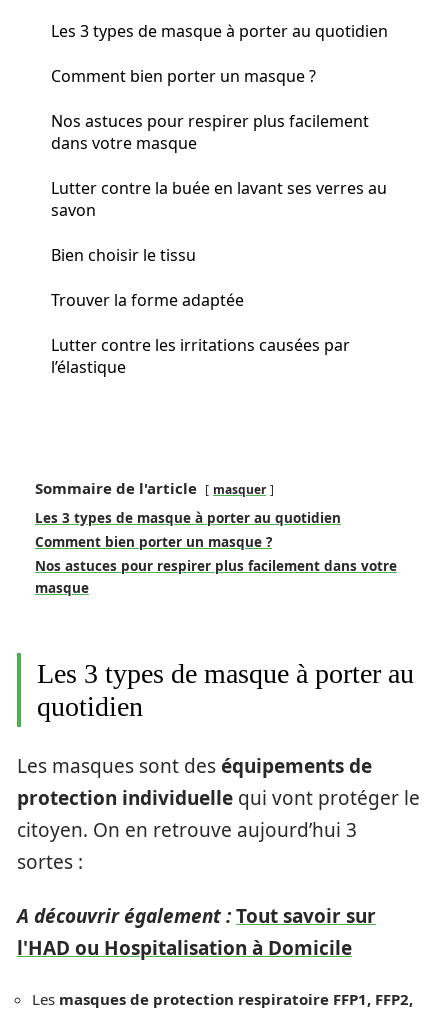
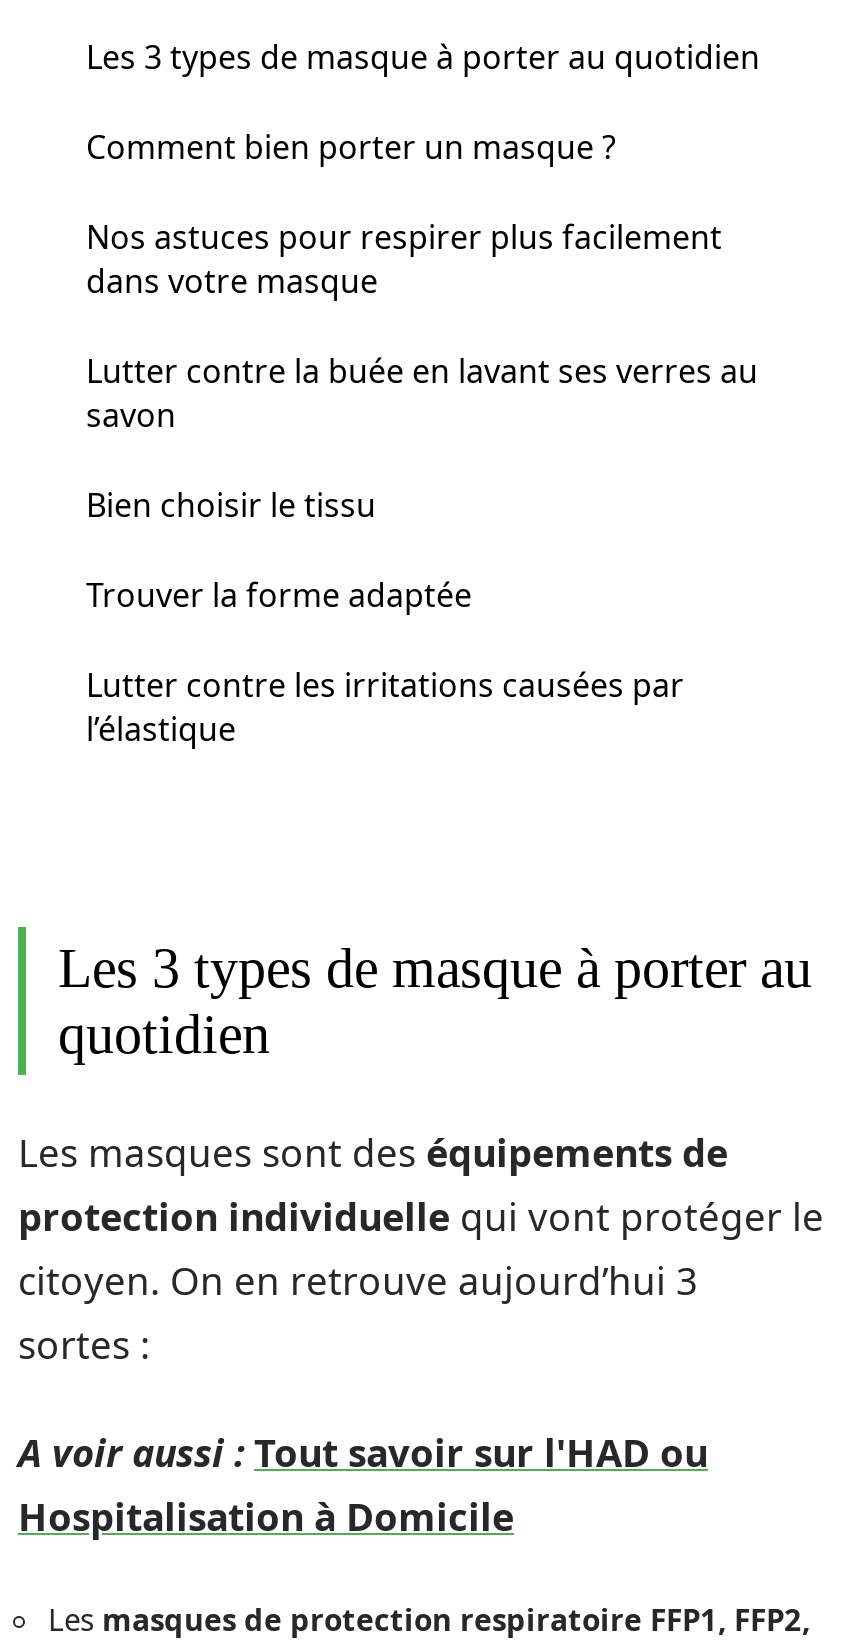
- Sommaire de l'article
- masquer
- Les 3 types de masque à porter au quotidien
- Comment bien porter un masque ?
- Nos astuces pour respirer plus facilement dans votre
- masque

- A découvrir également : Tout savoir sur
- l'HAD ou Hospitalisation à Domicile
+ A voir aussi : Tout savoir sur l'HAD ou
+ Hospitalisation à Domicile
